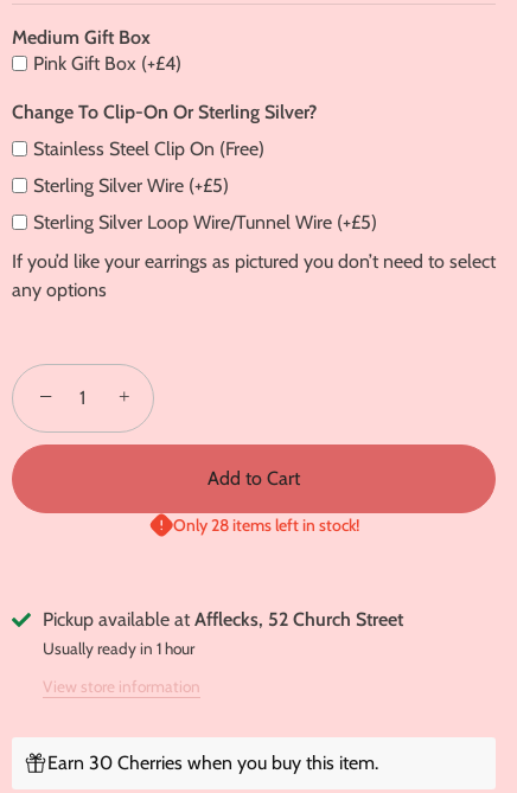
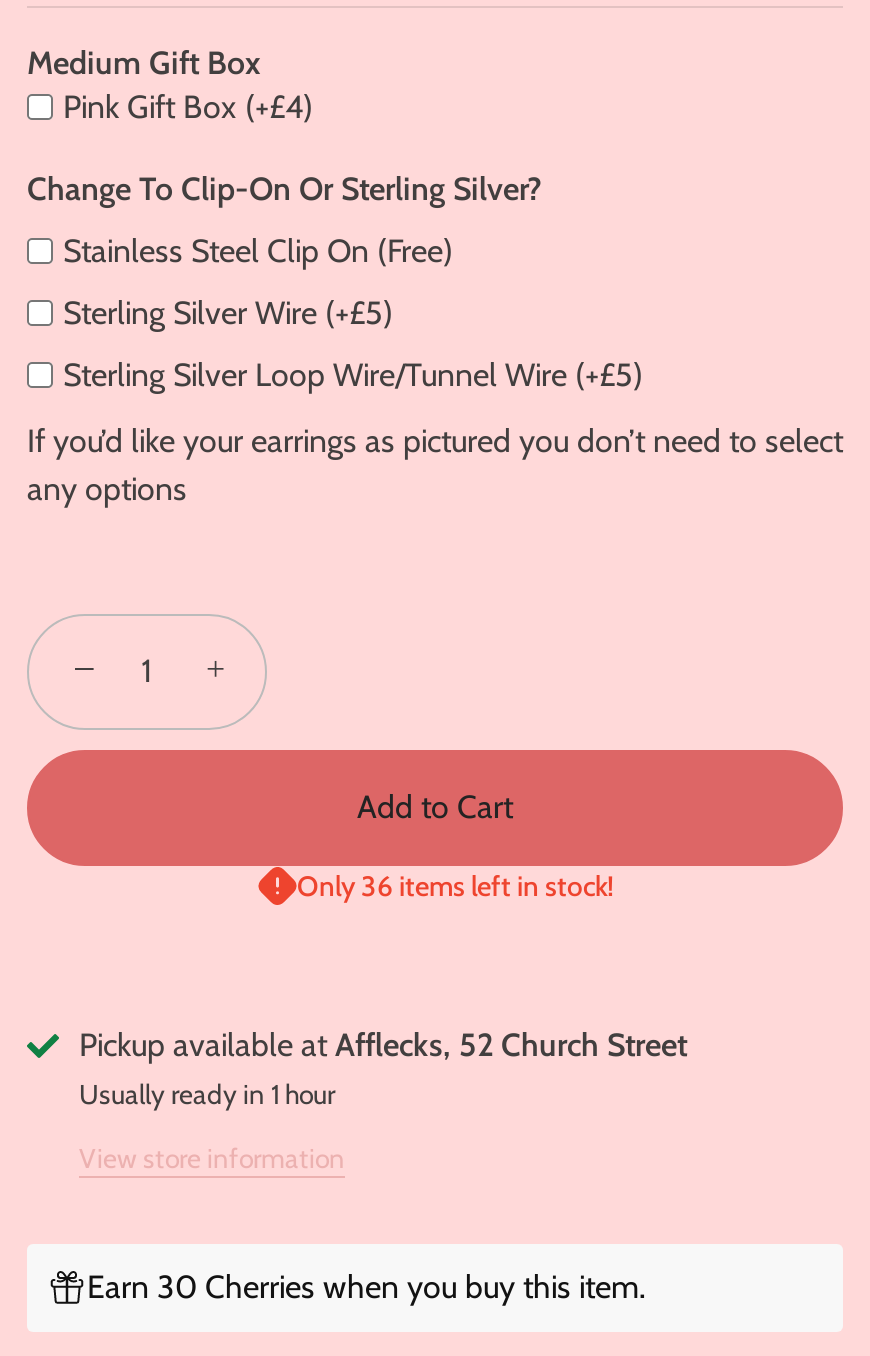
- Only 28 items left in stock!
+ Only 36 items left in stock!
